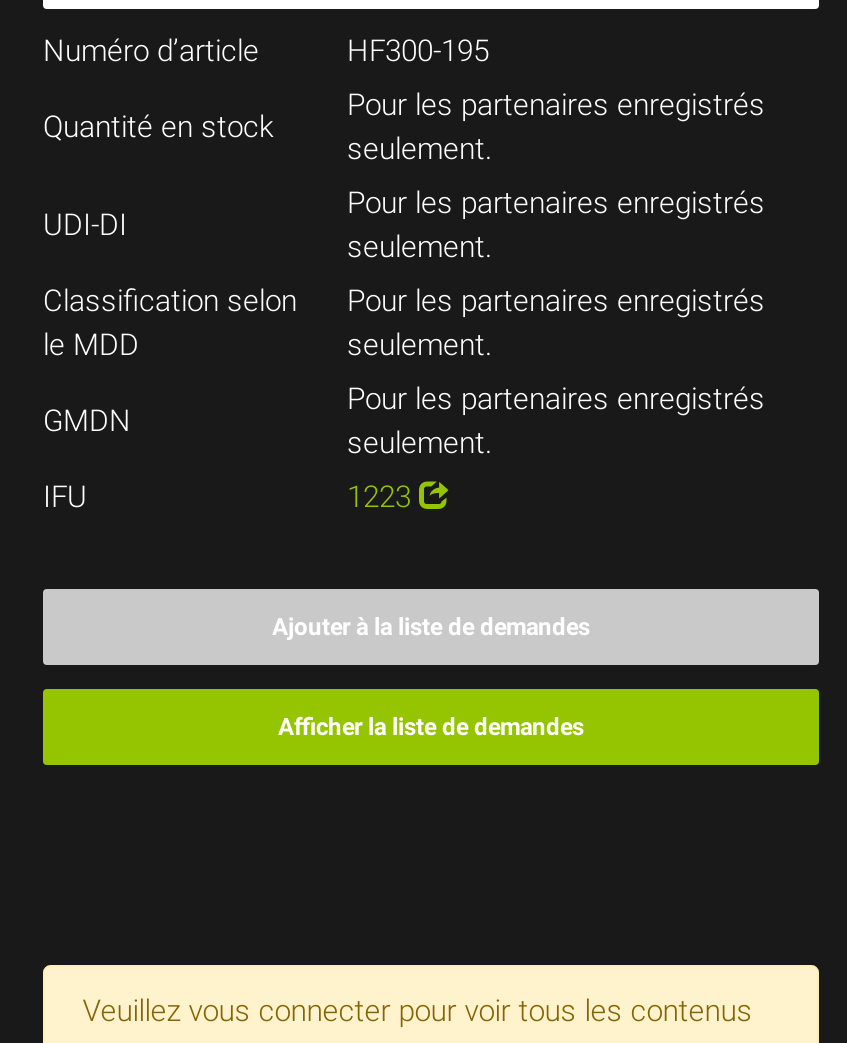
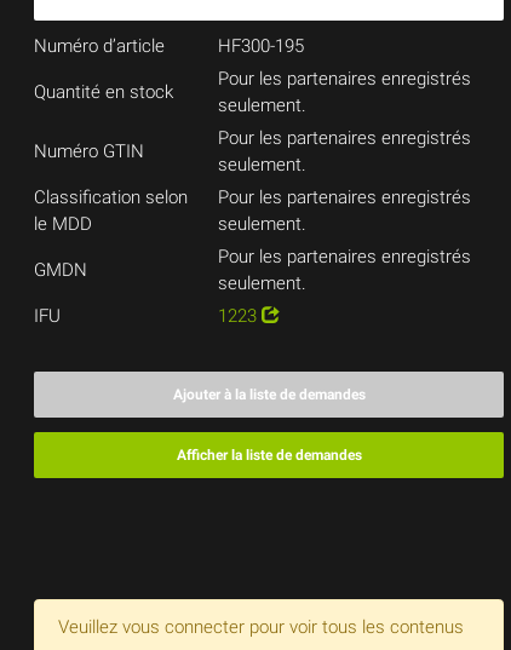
- UDI-DI
+ Numéro GTIN
